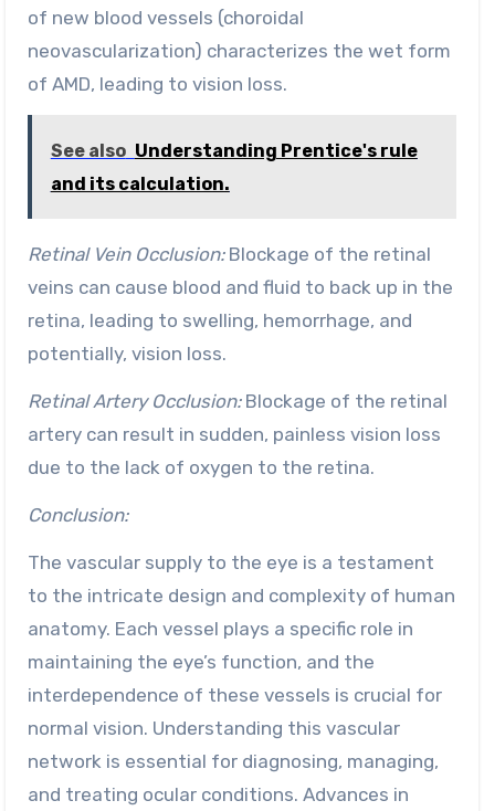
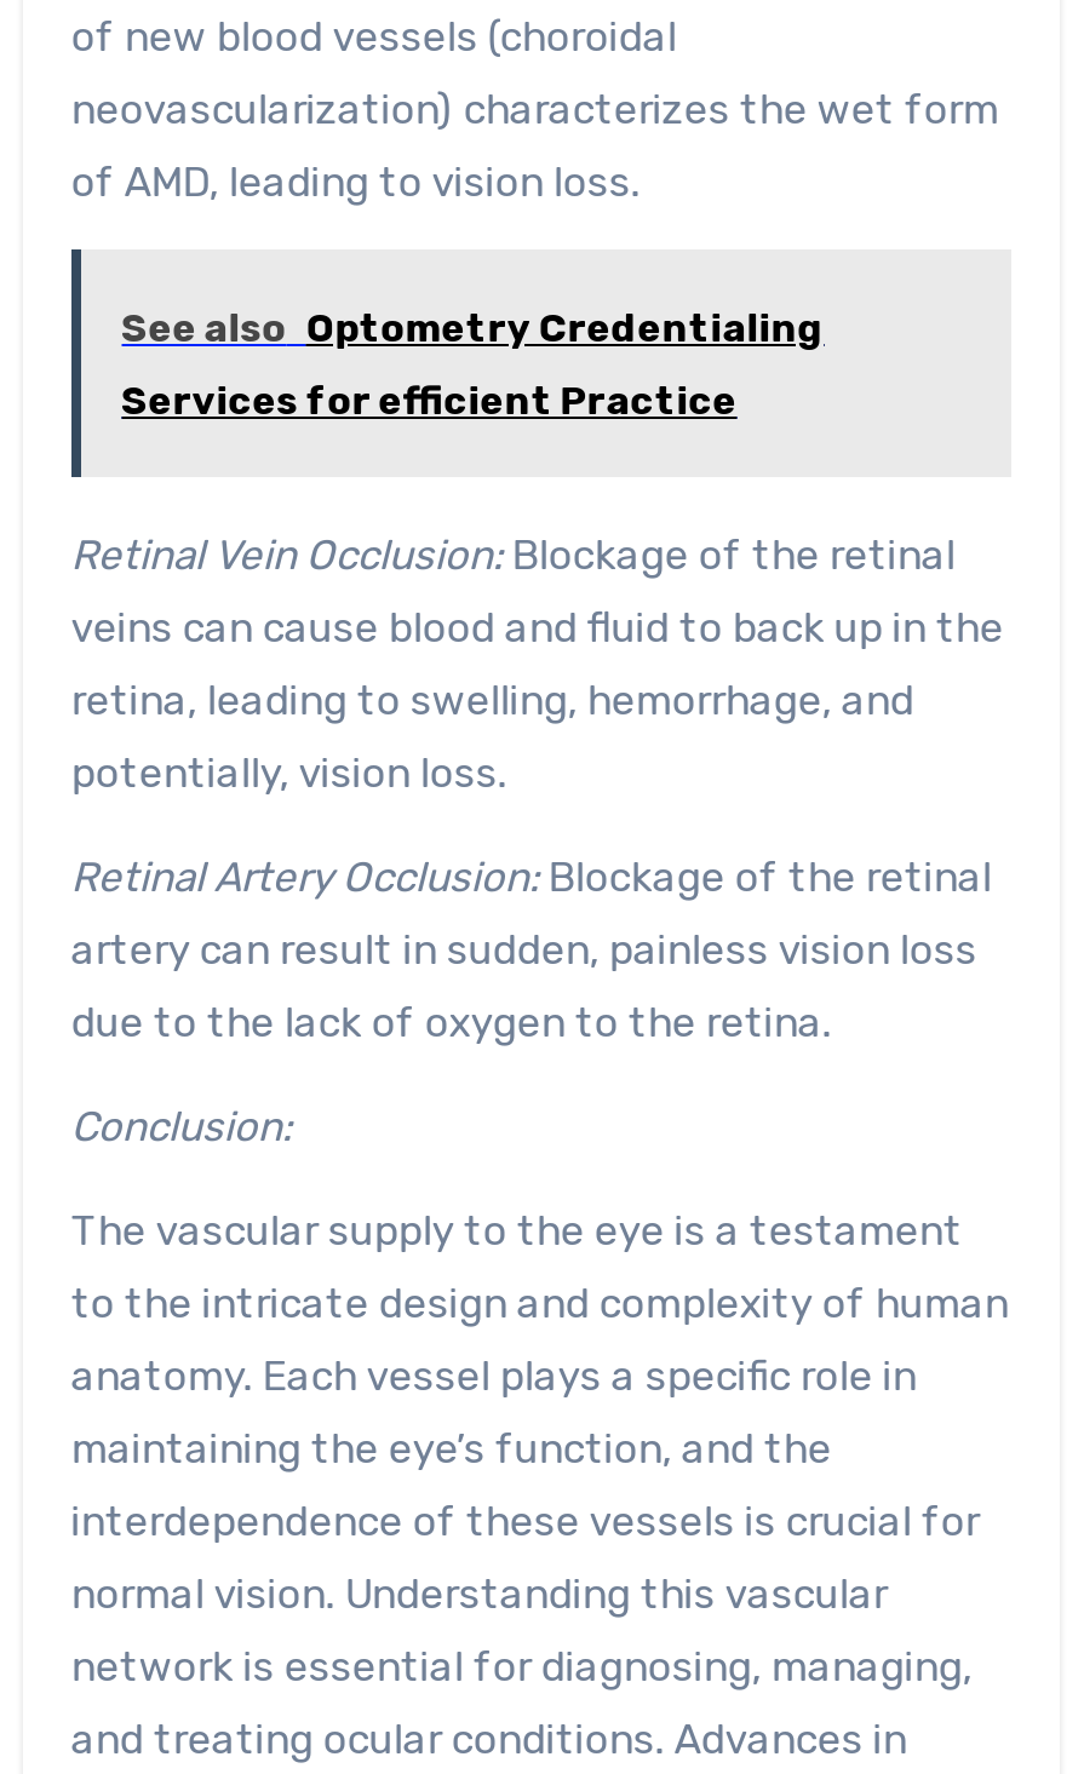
- See also Understanding Prentice's rule
+ See also Optometry Credentialing

- and its calculation.
+ Services for efficient Practice
